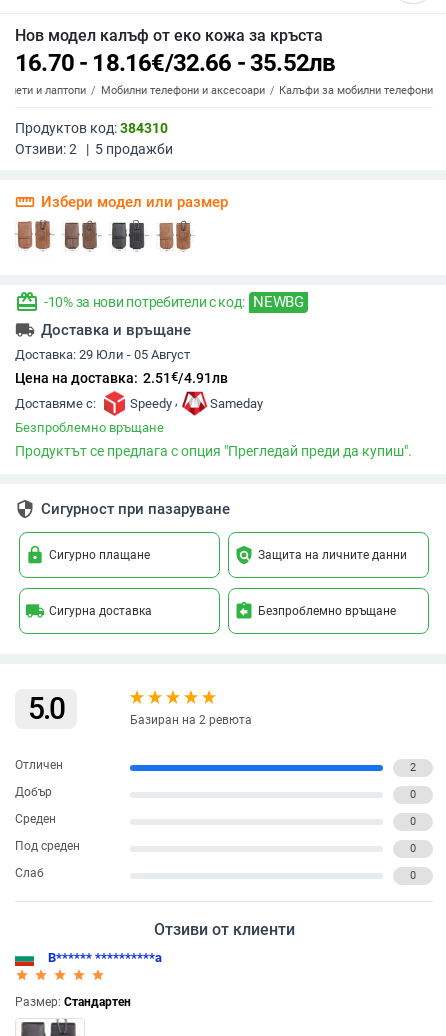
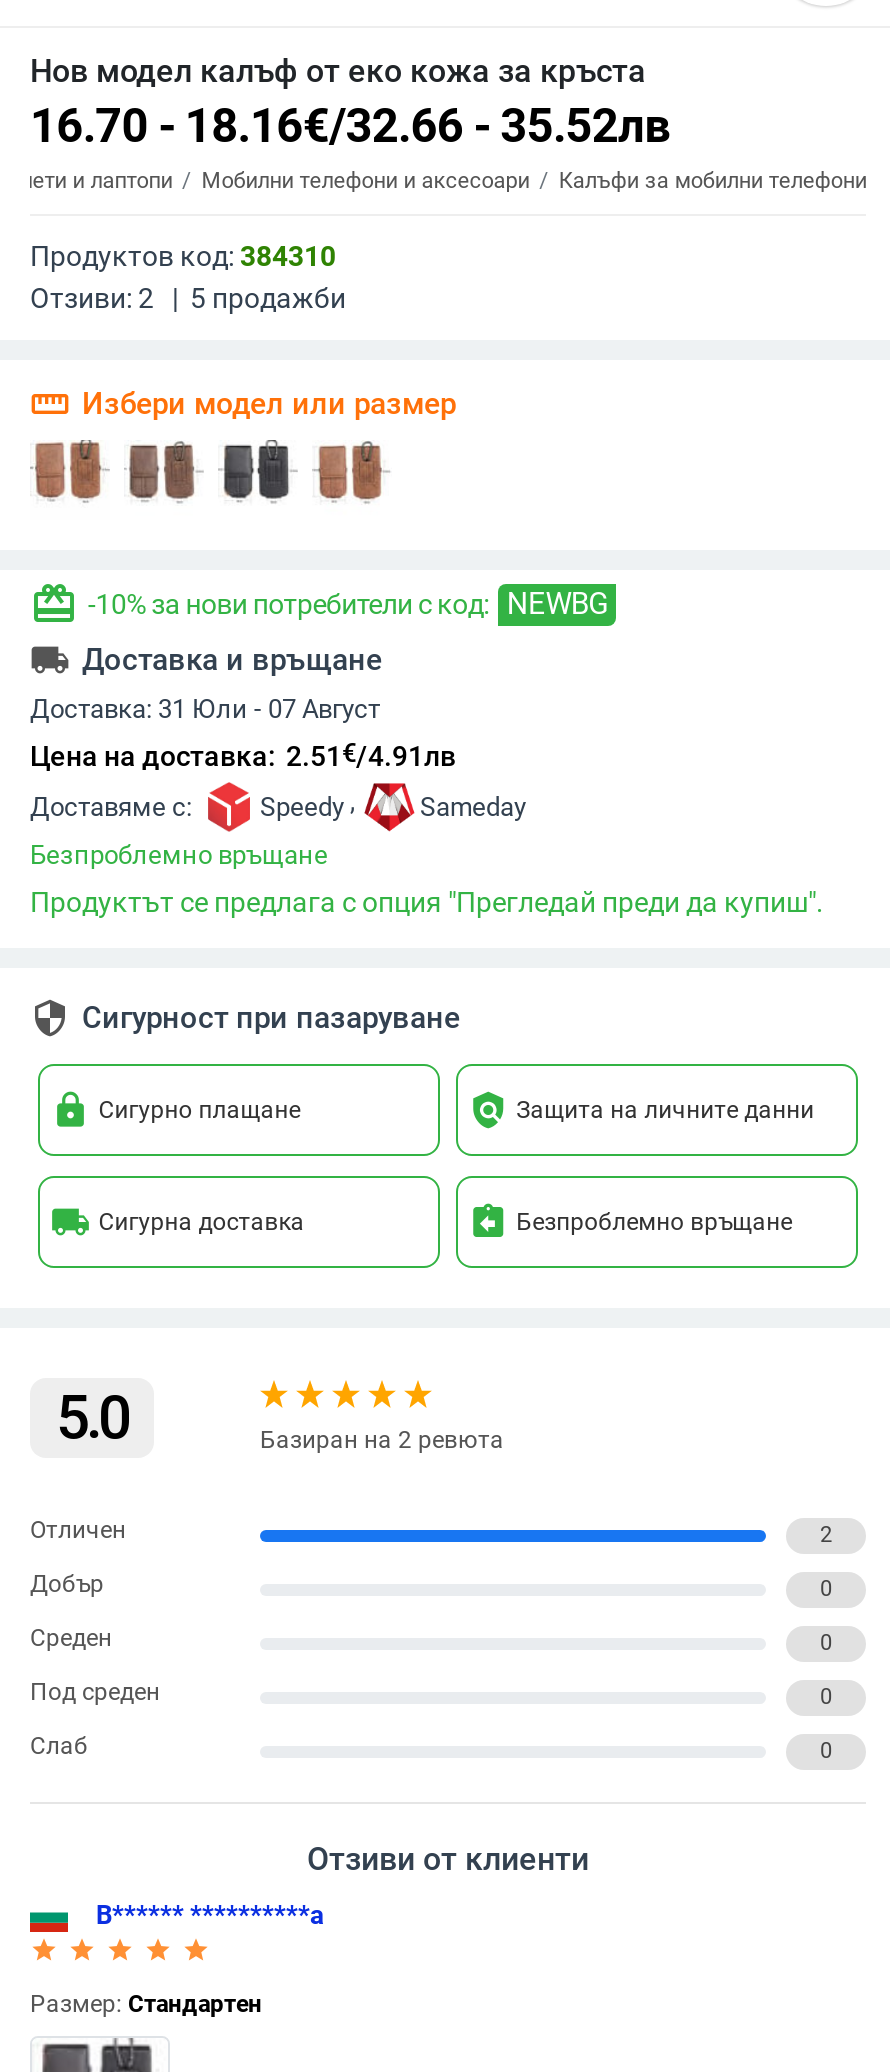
- Доставка: 29 Юли - 05 Август
+ Доставка: 31 Юли - 07 Август
